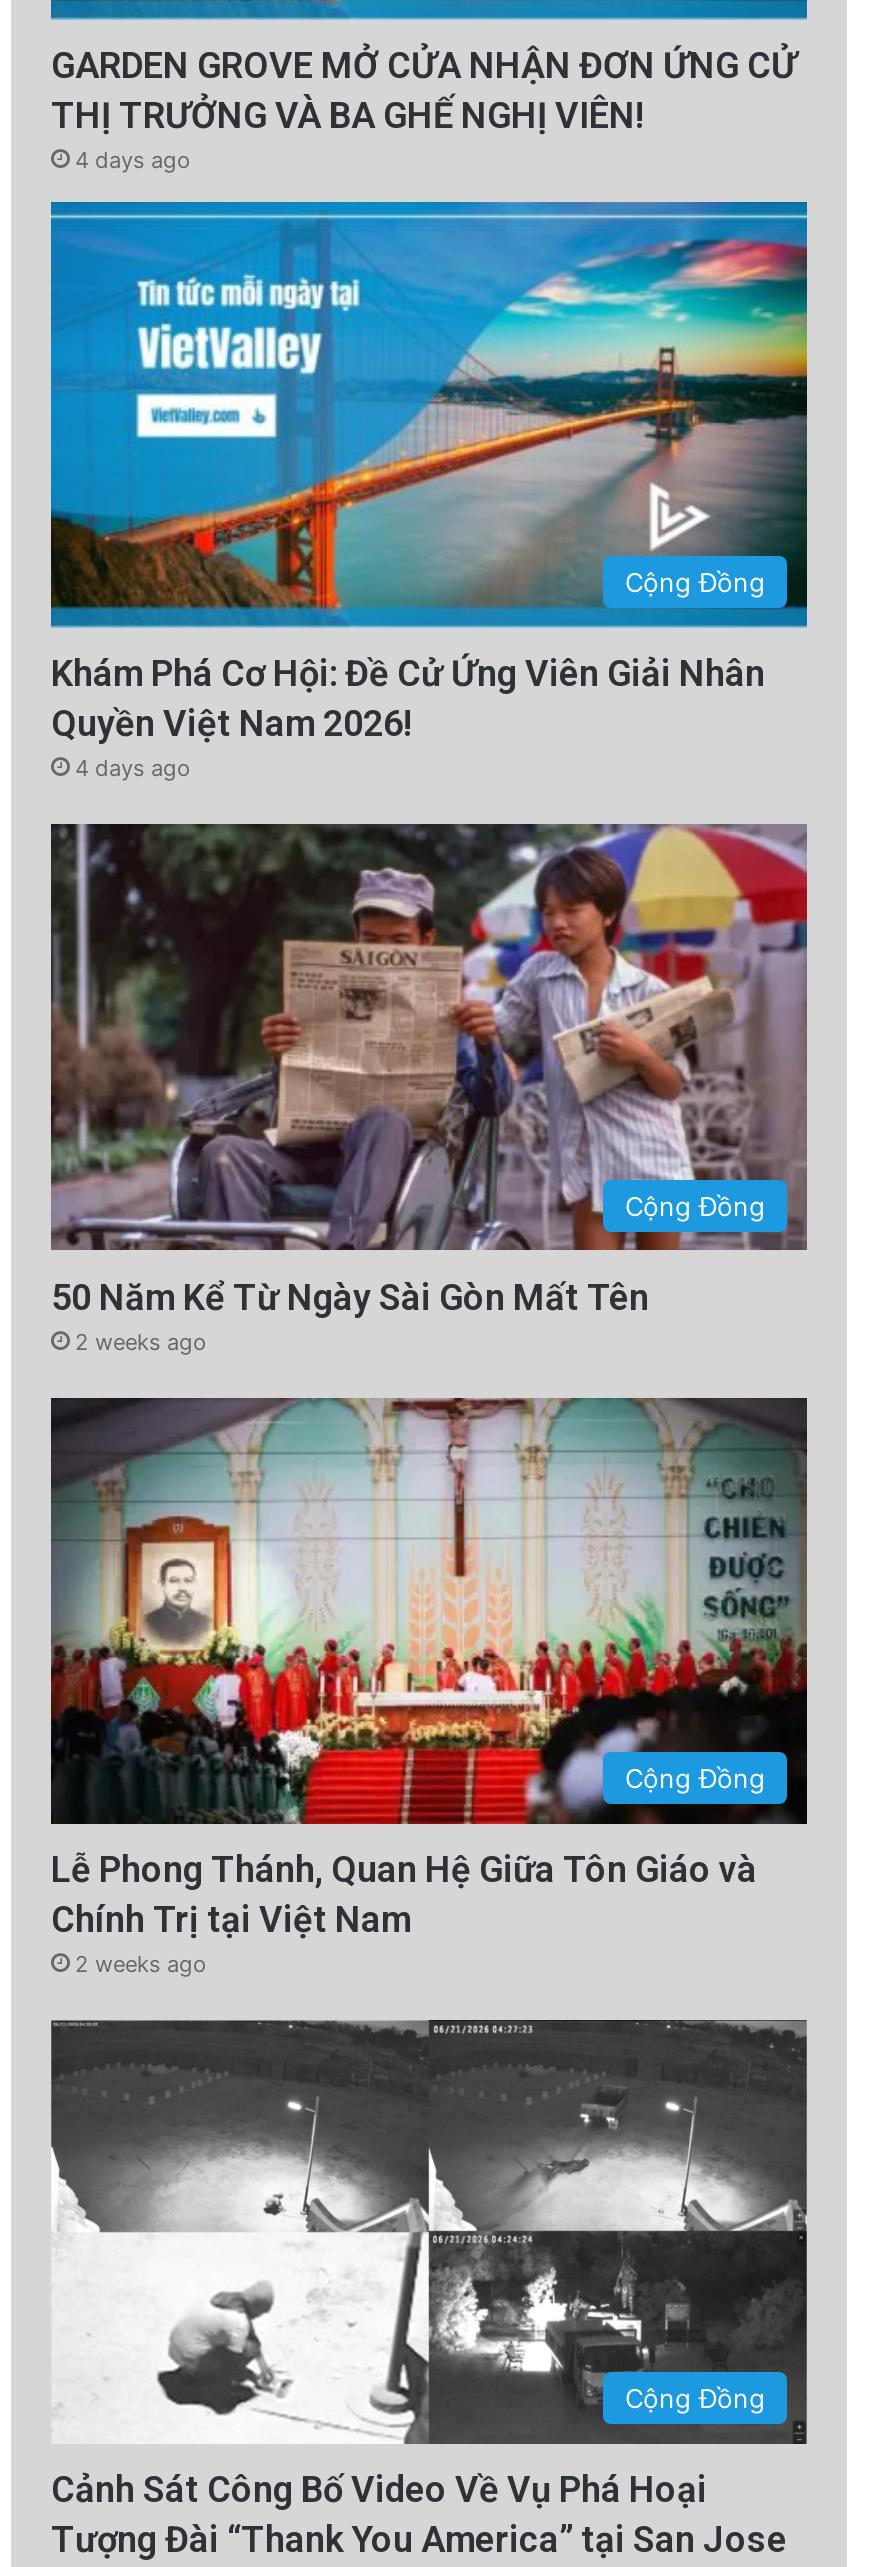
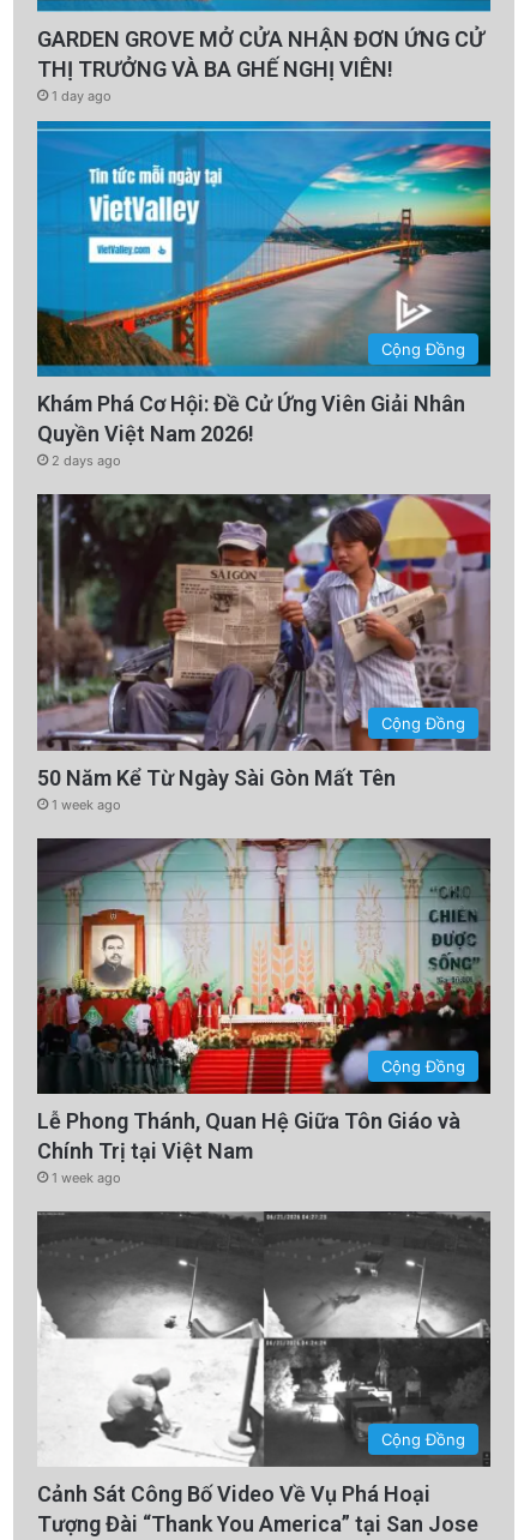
- 4 days ago
+ 1 day ago

- 4 days ago
+ 2 days ago

- 2 weeks ago
+ 1 week ago

- 2 weeks ago
+ 1 week ago
